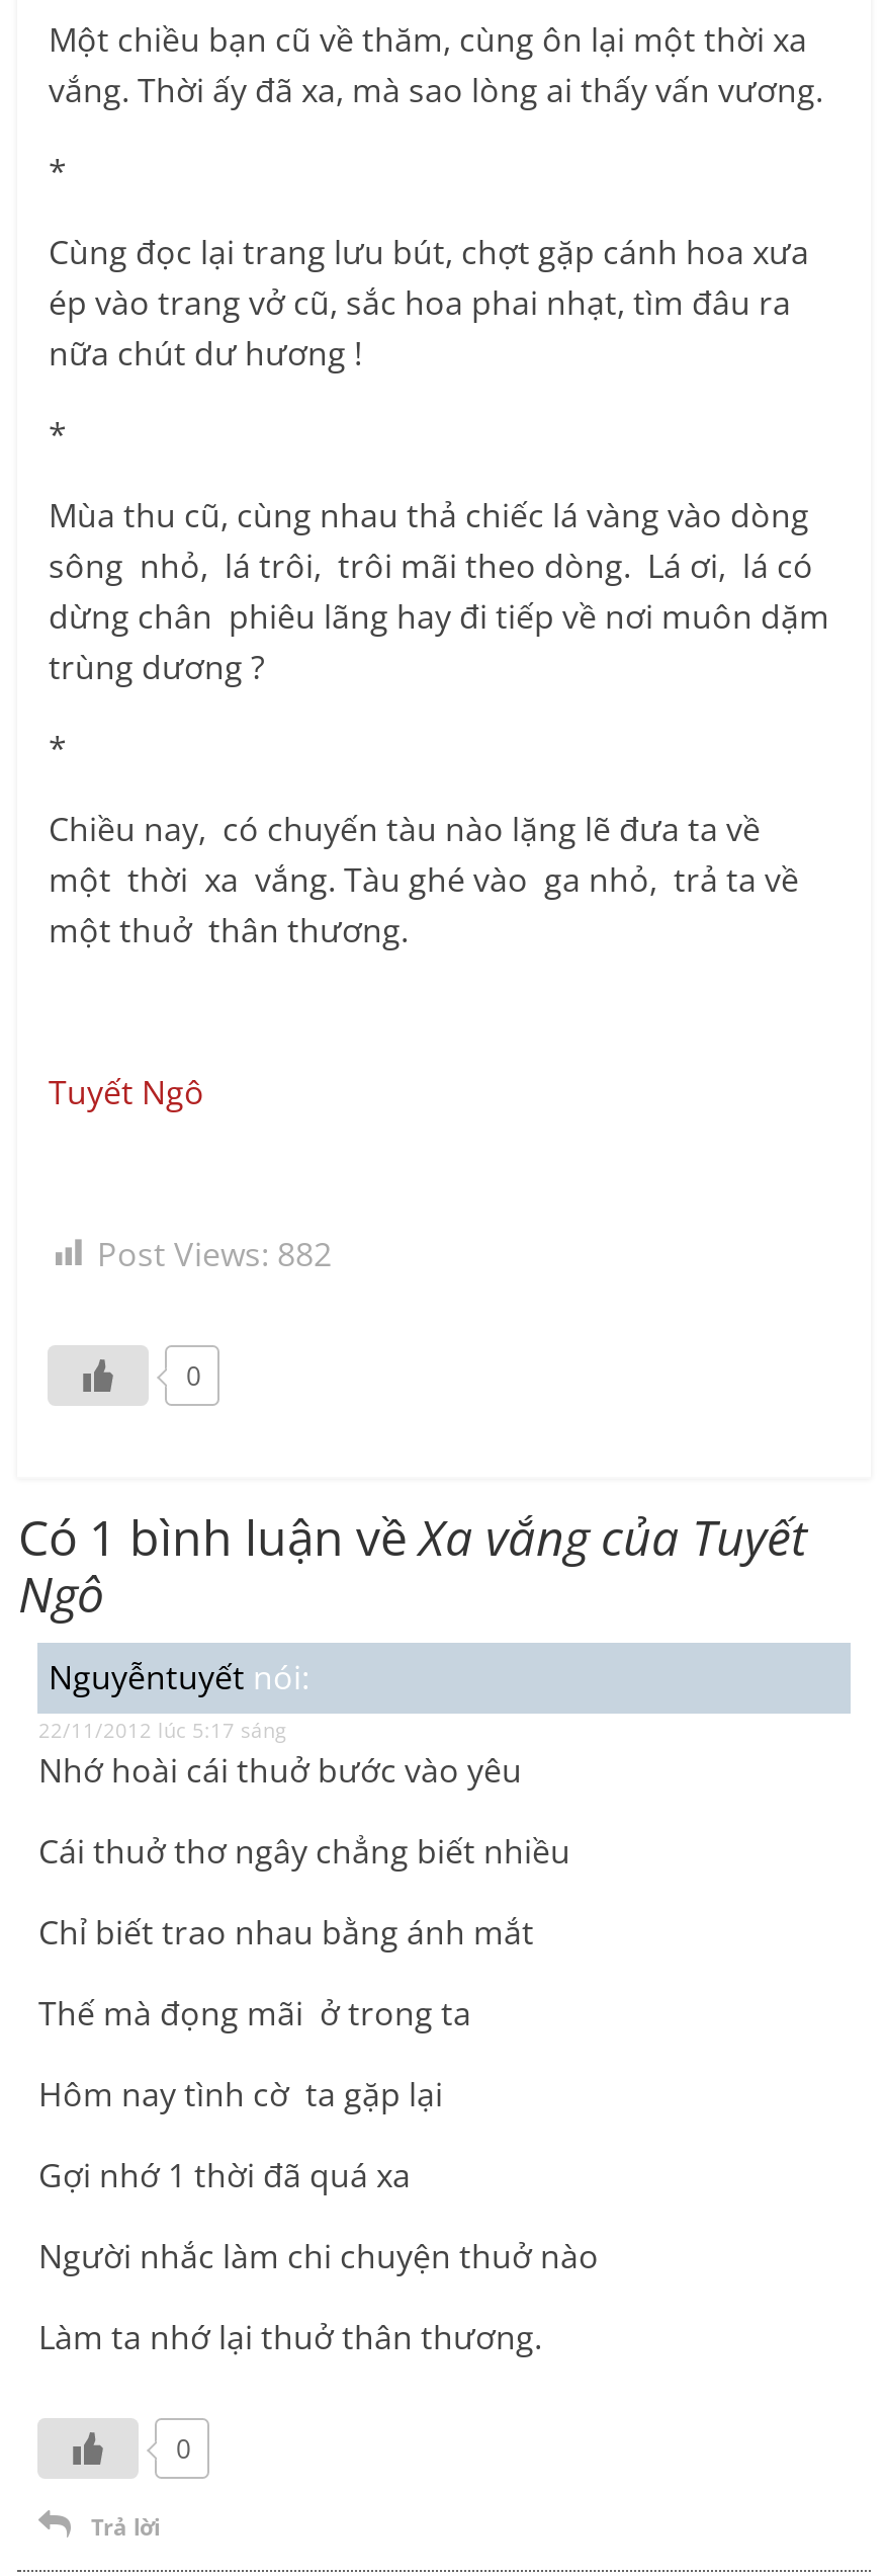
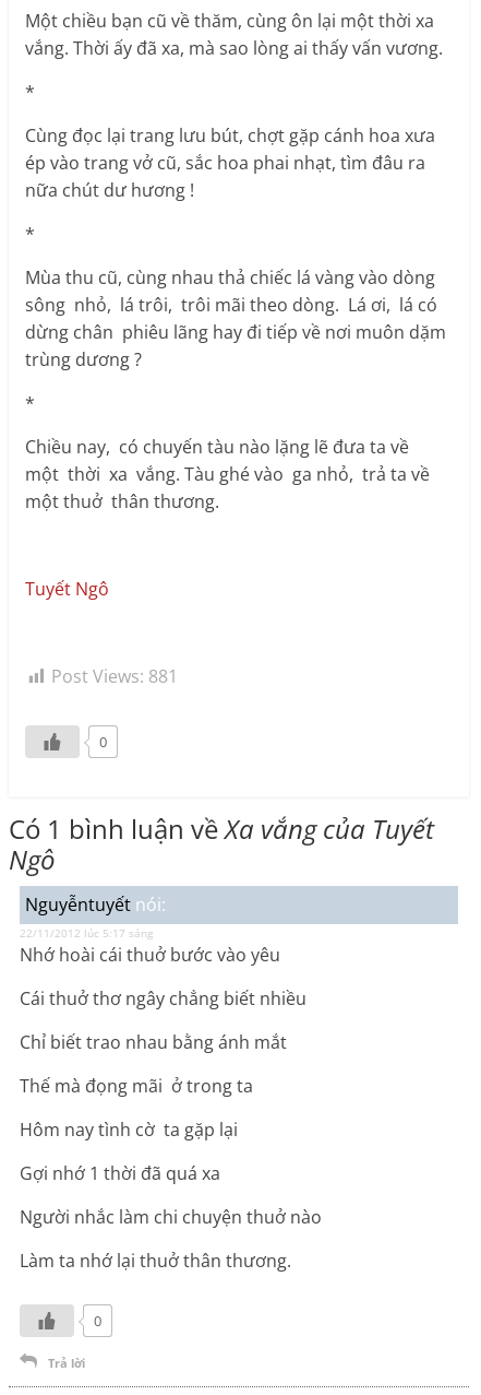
- Post Views: 882
+ Post Views: 881
